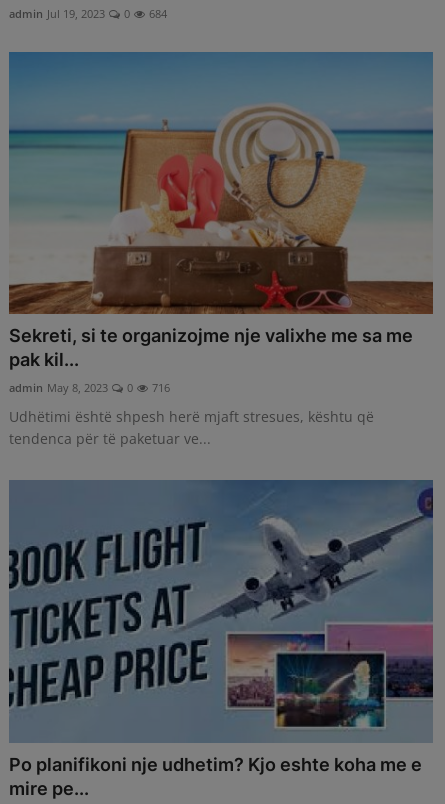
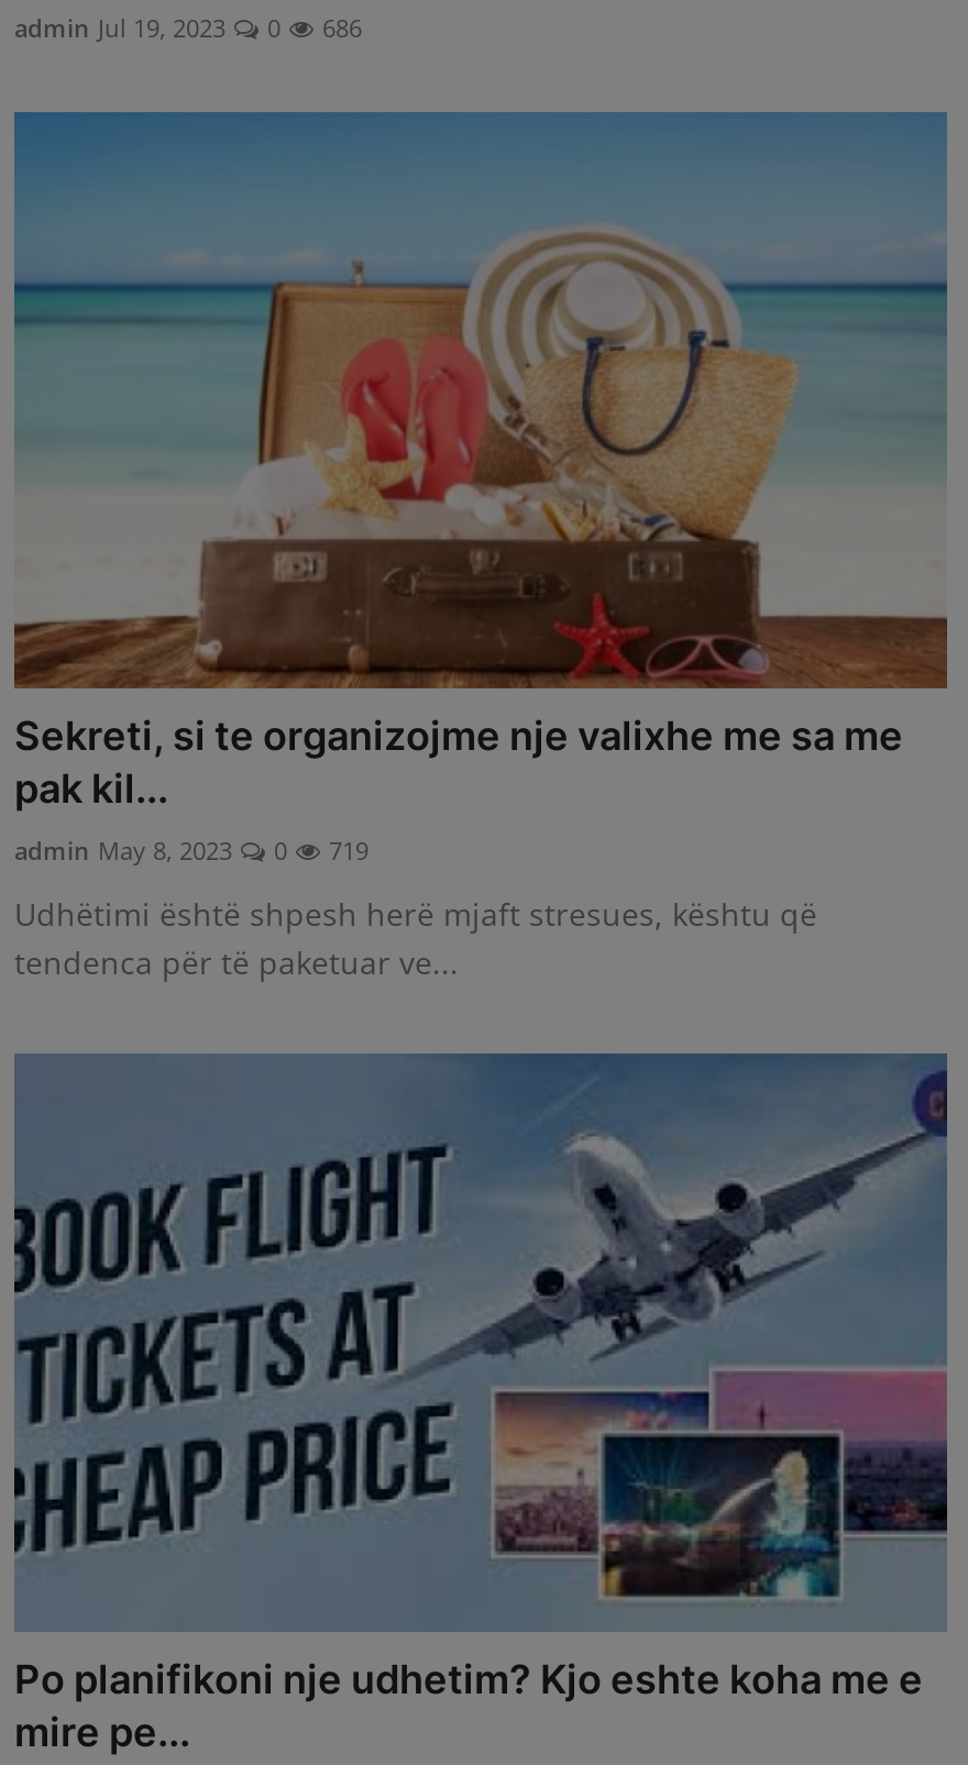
- admin Jul 19, 2023 0 684
+ admin Jul 19, 2023 0 686

- admin May 8, 2023 0 716
+ admin May 8, 2023 0 719
